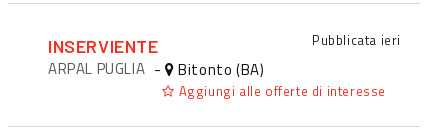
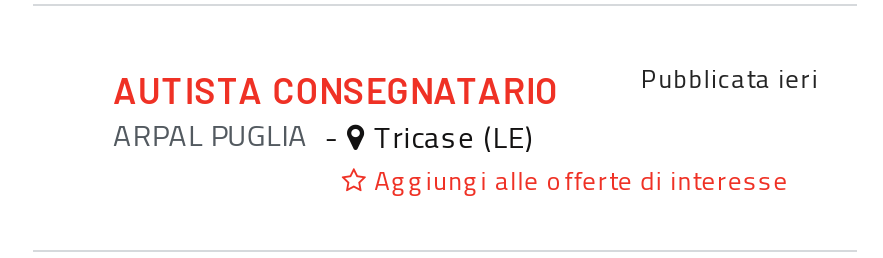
- INSERVIENTE
+ AUTISTA CONSEGNATARIO

- ARPAL PUGLIA - Bitonto (BA)
+ ARPAL PUGLIA - Tricase (LE)
